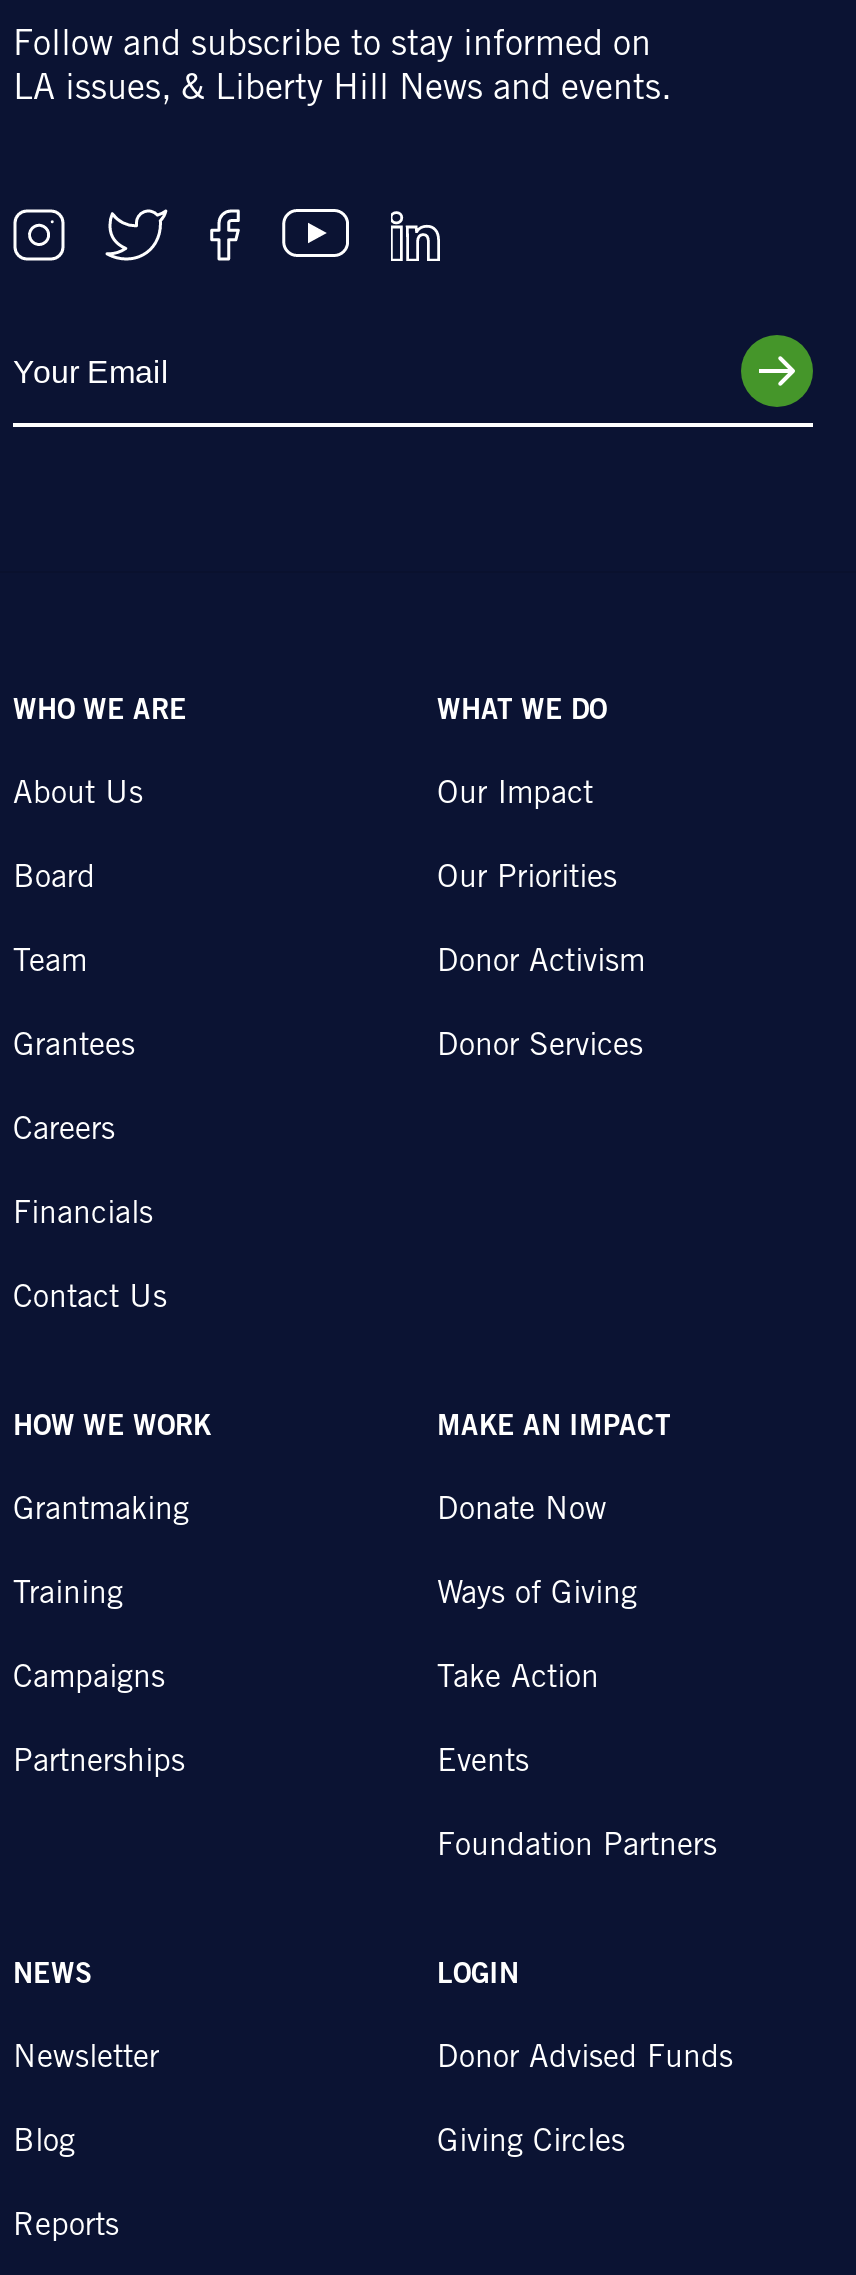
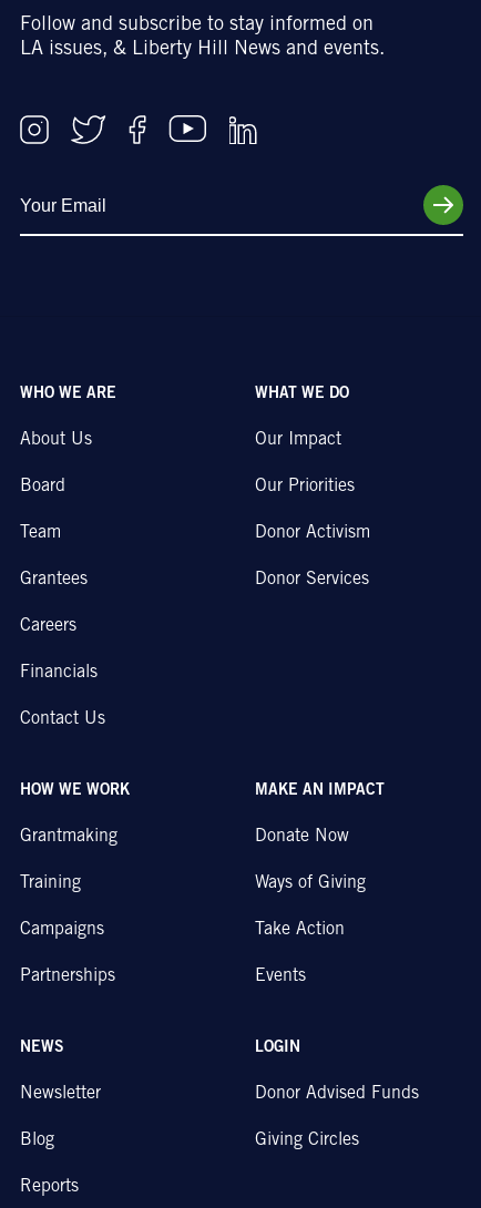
- Foundation Partners
